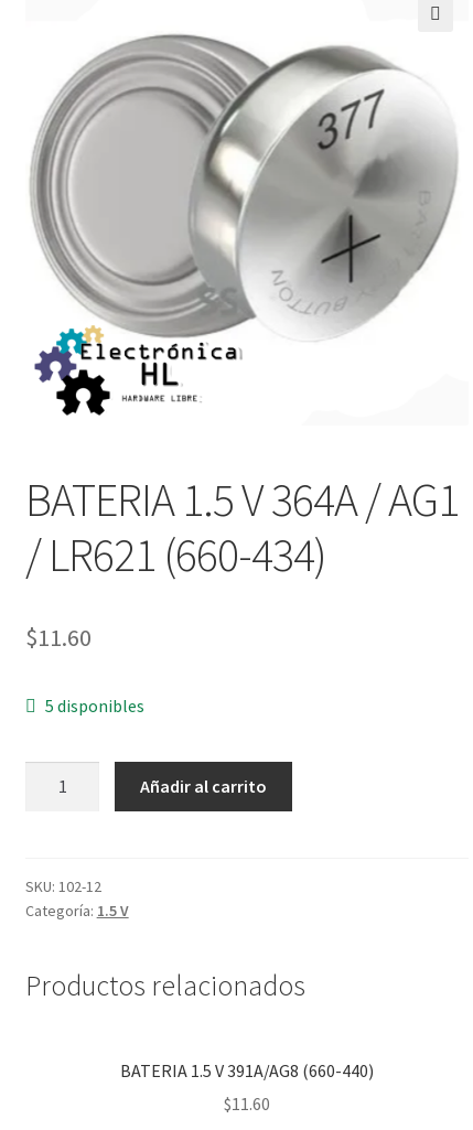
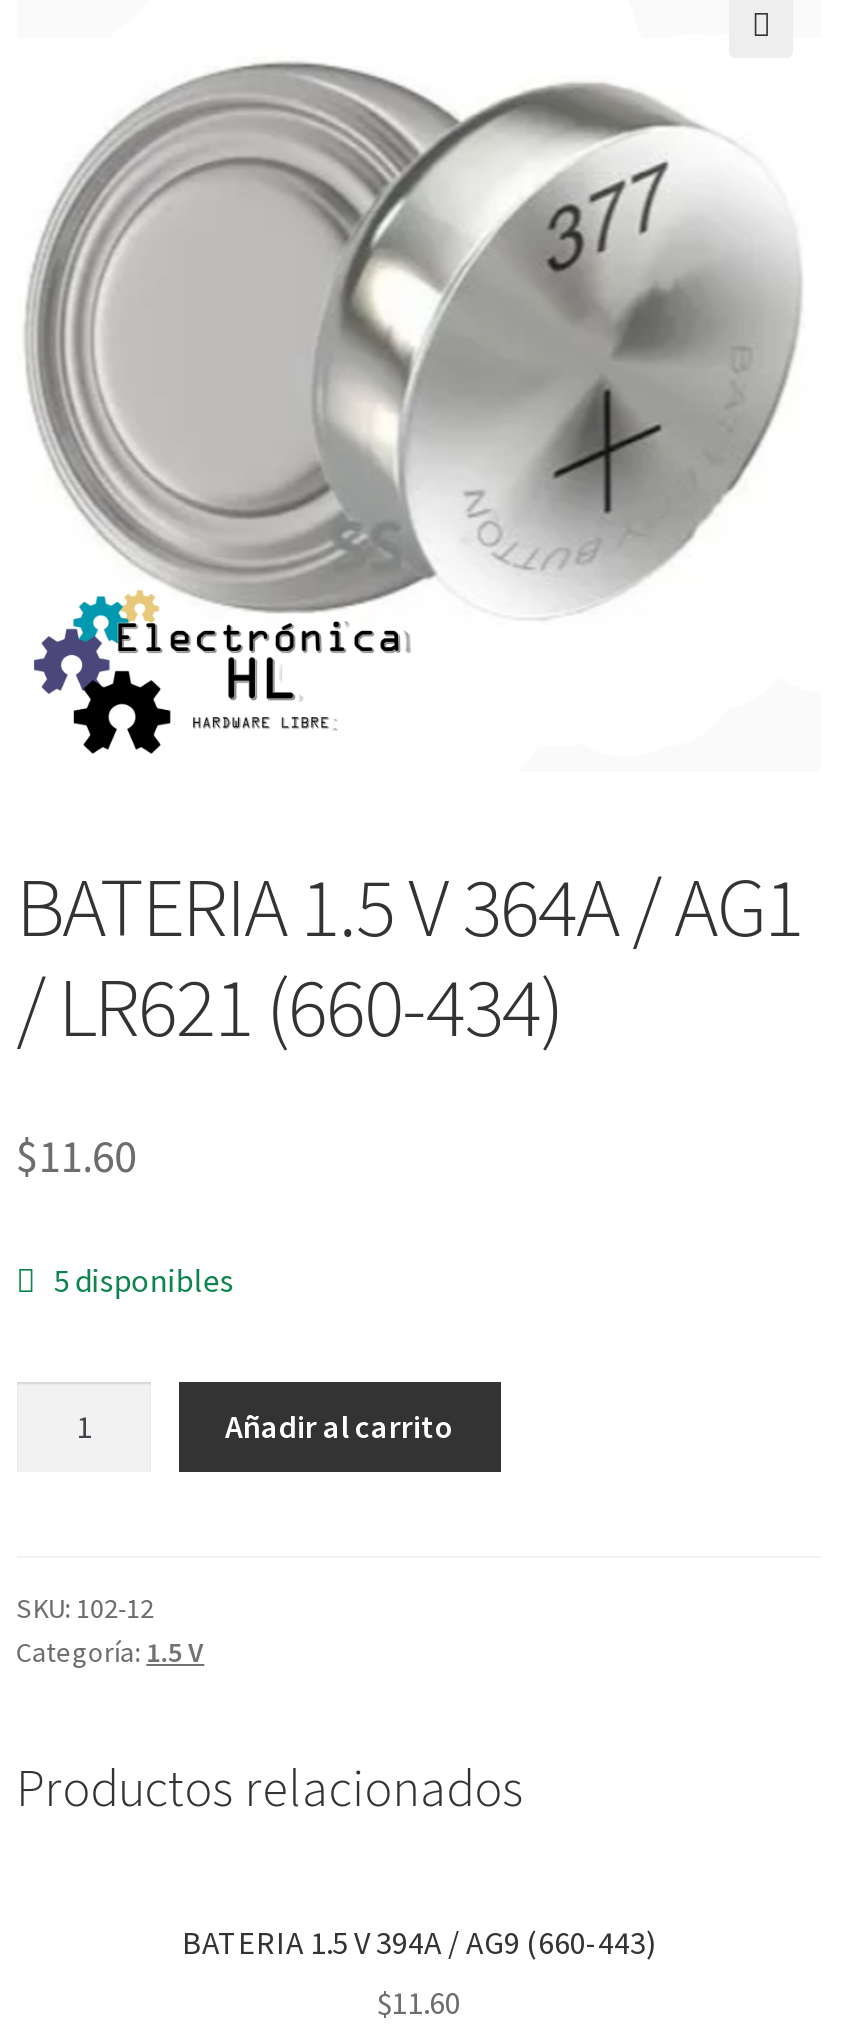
- BATERIA 1.5 V 391A/AG8 (660-440)
+ BATERIA 1.5 V 394A / AG9 (660-443)
